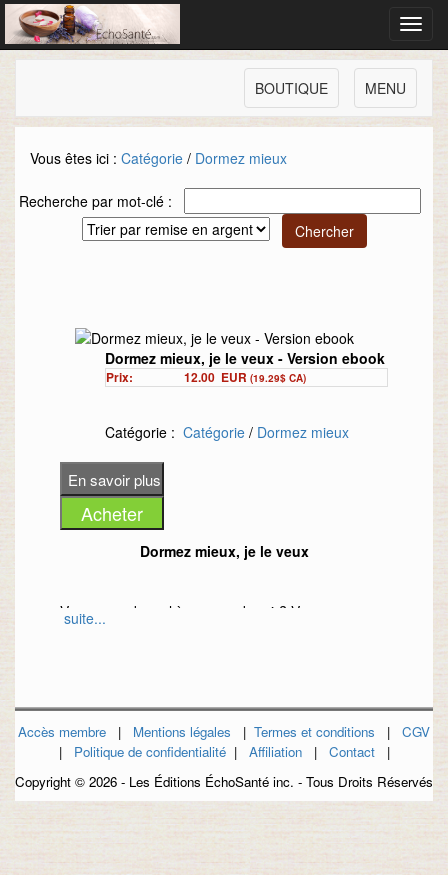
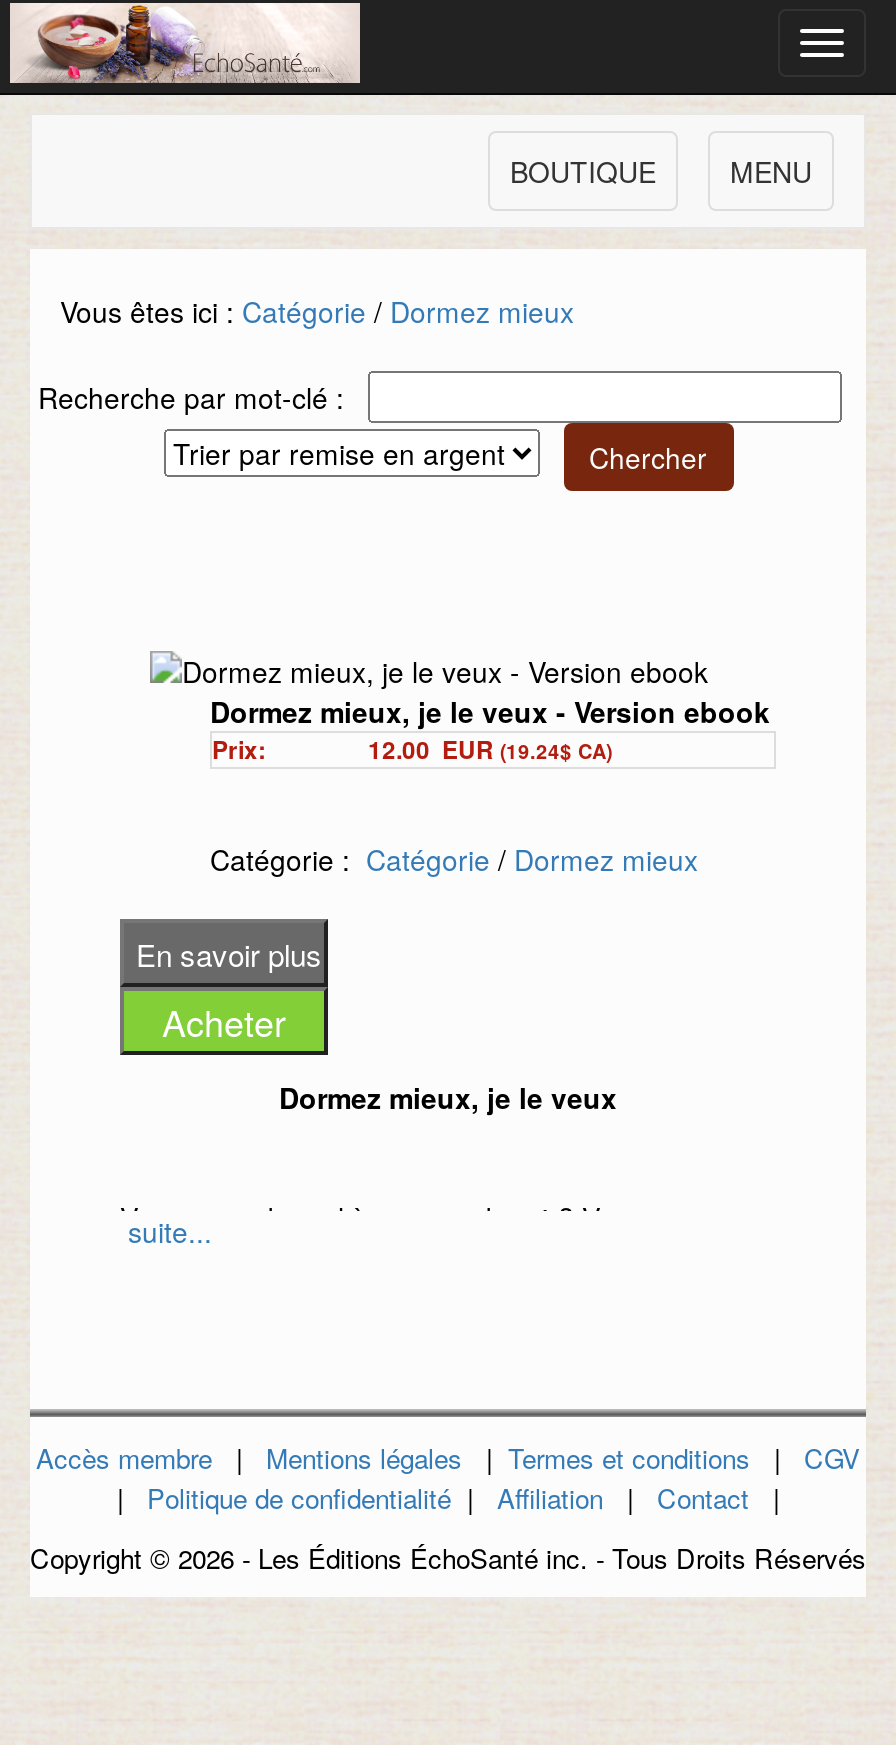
- 12.00 EUR (19.29$ CA)
+ 12.00 EUR (19.24$ CA)
